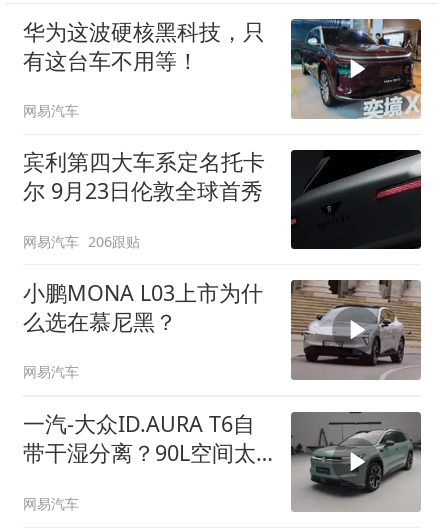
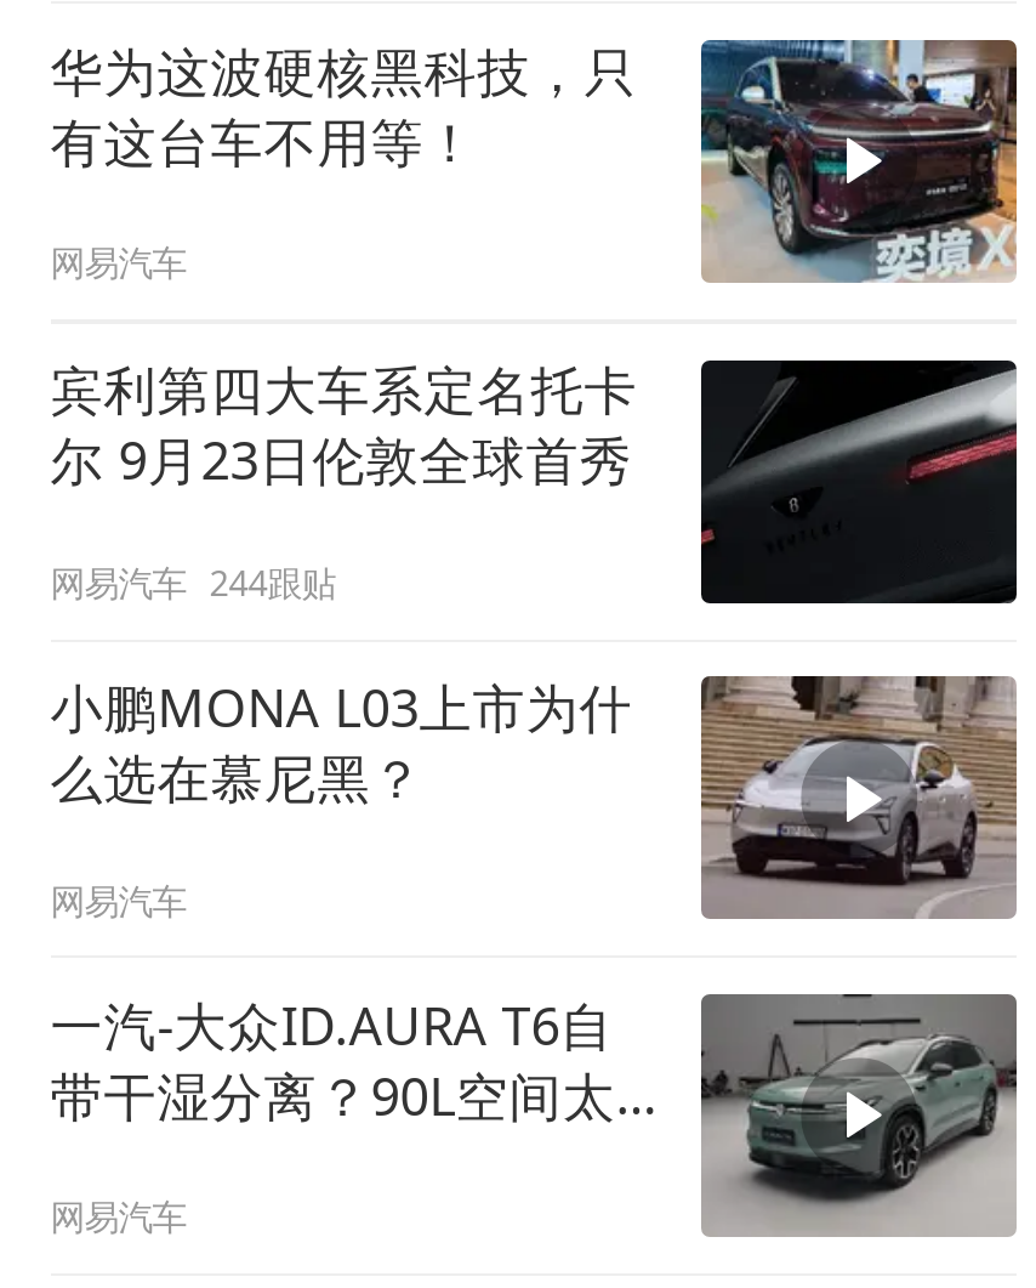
- 网易汽车 206跟贴
+ 网易汽车 244跟贴
